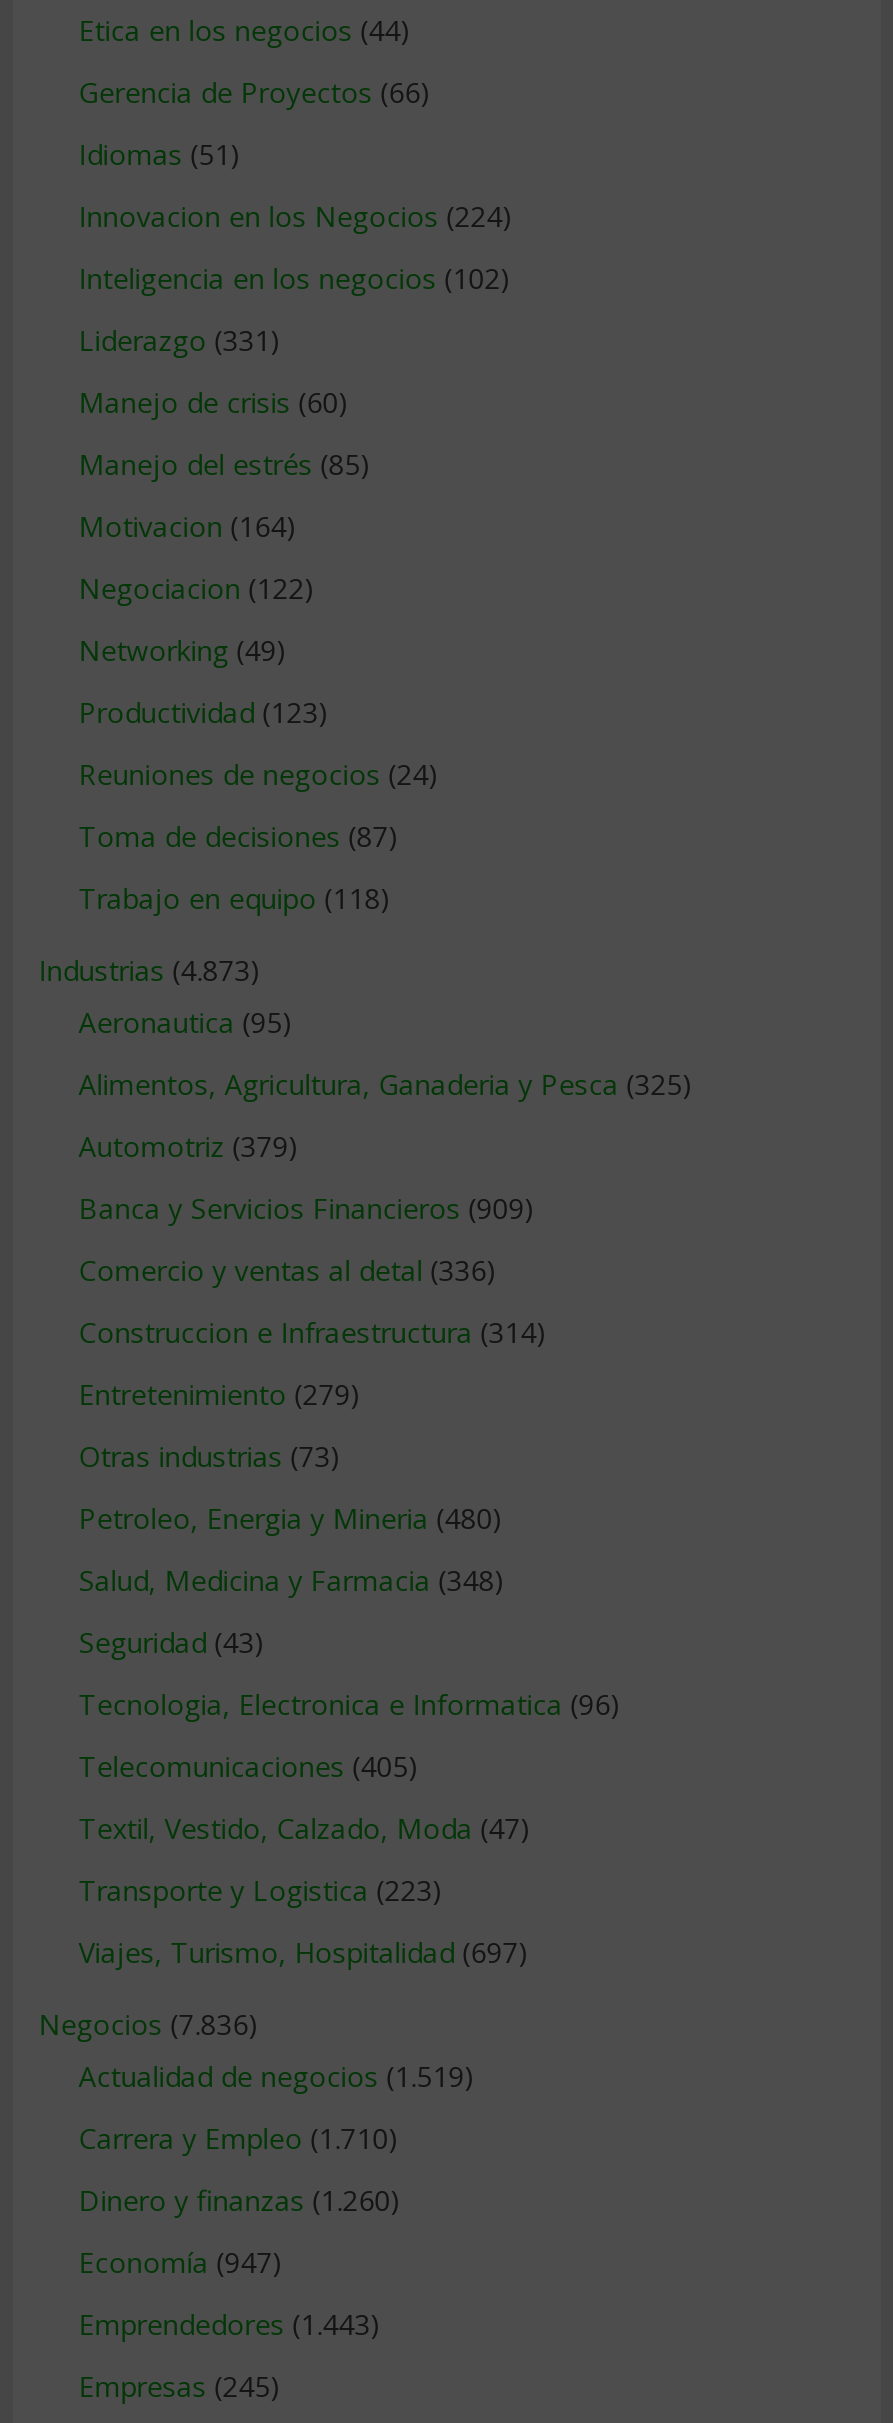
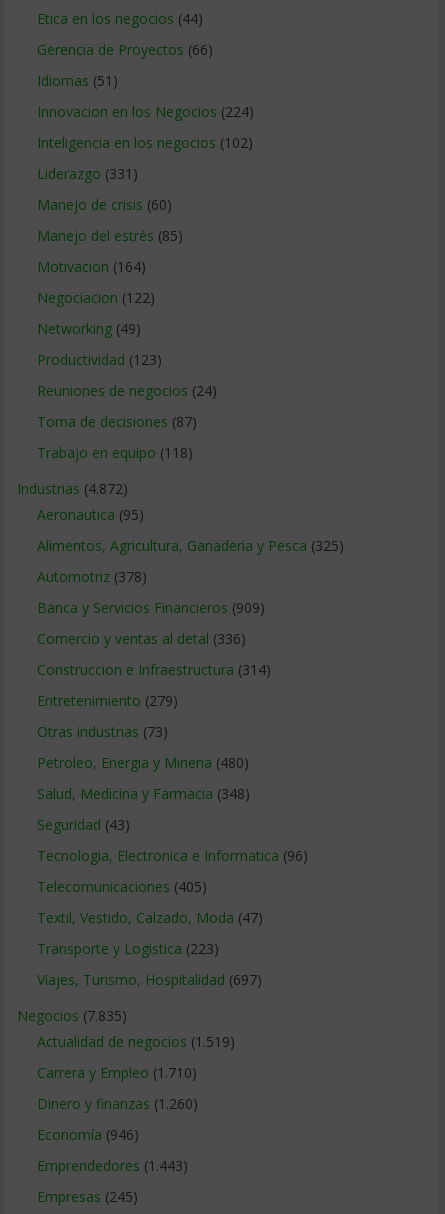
- Industrias (4.873)
+ Industrias (4.872)

- Automotriz (379)
+ Automotriz (378)

- Negocios (7.836)
+ Negocios (7.835)

- Economía (947)
+ Economía (946)
